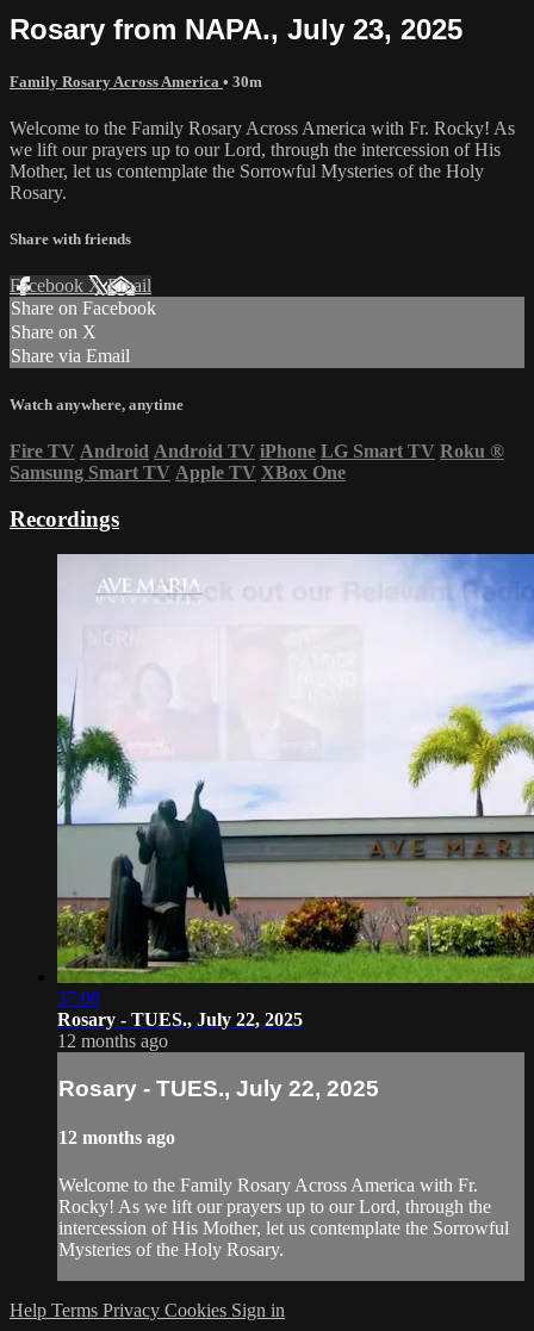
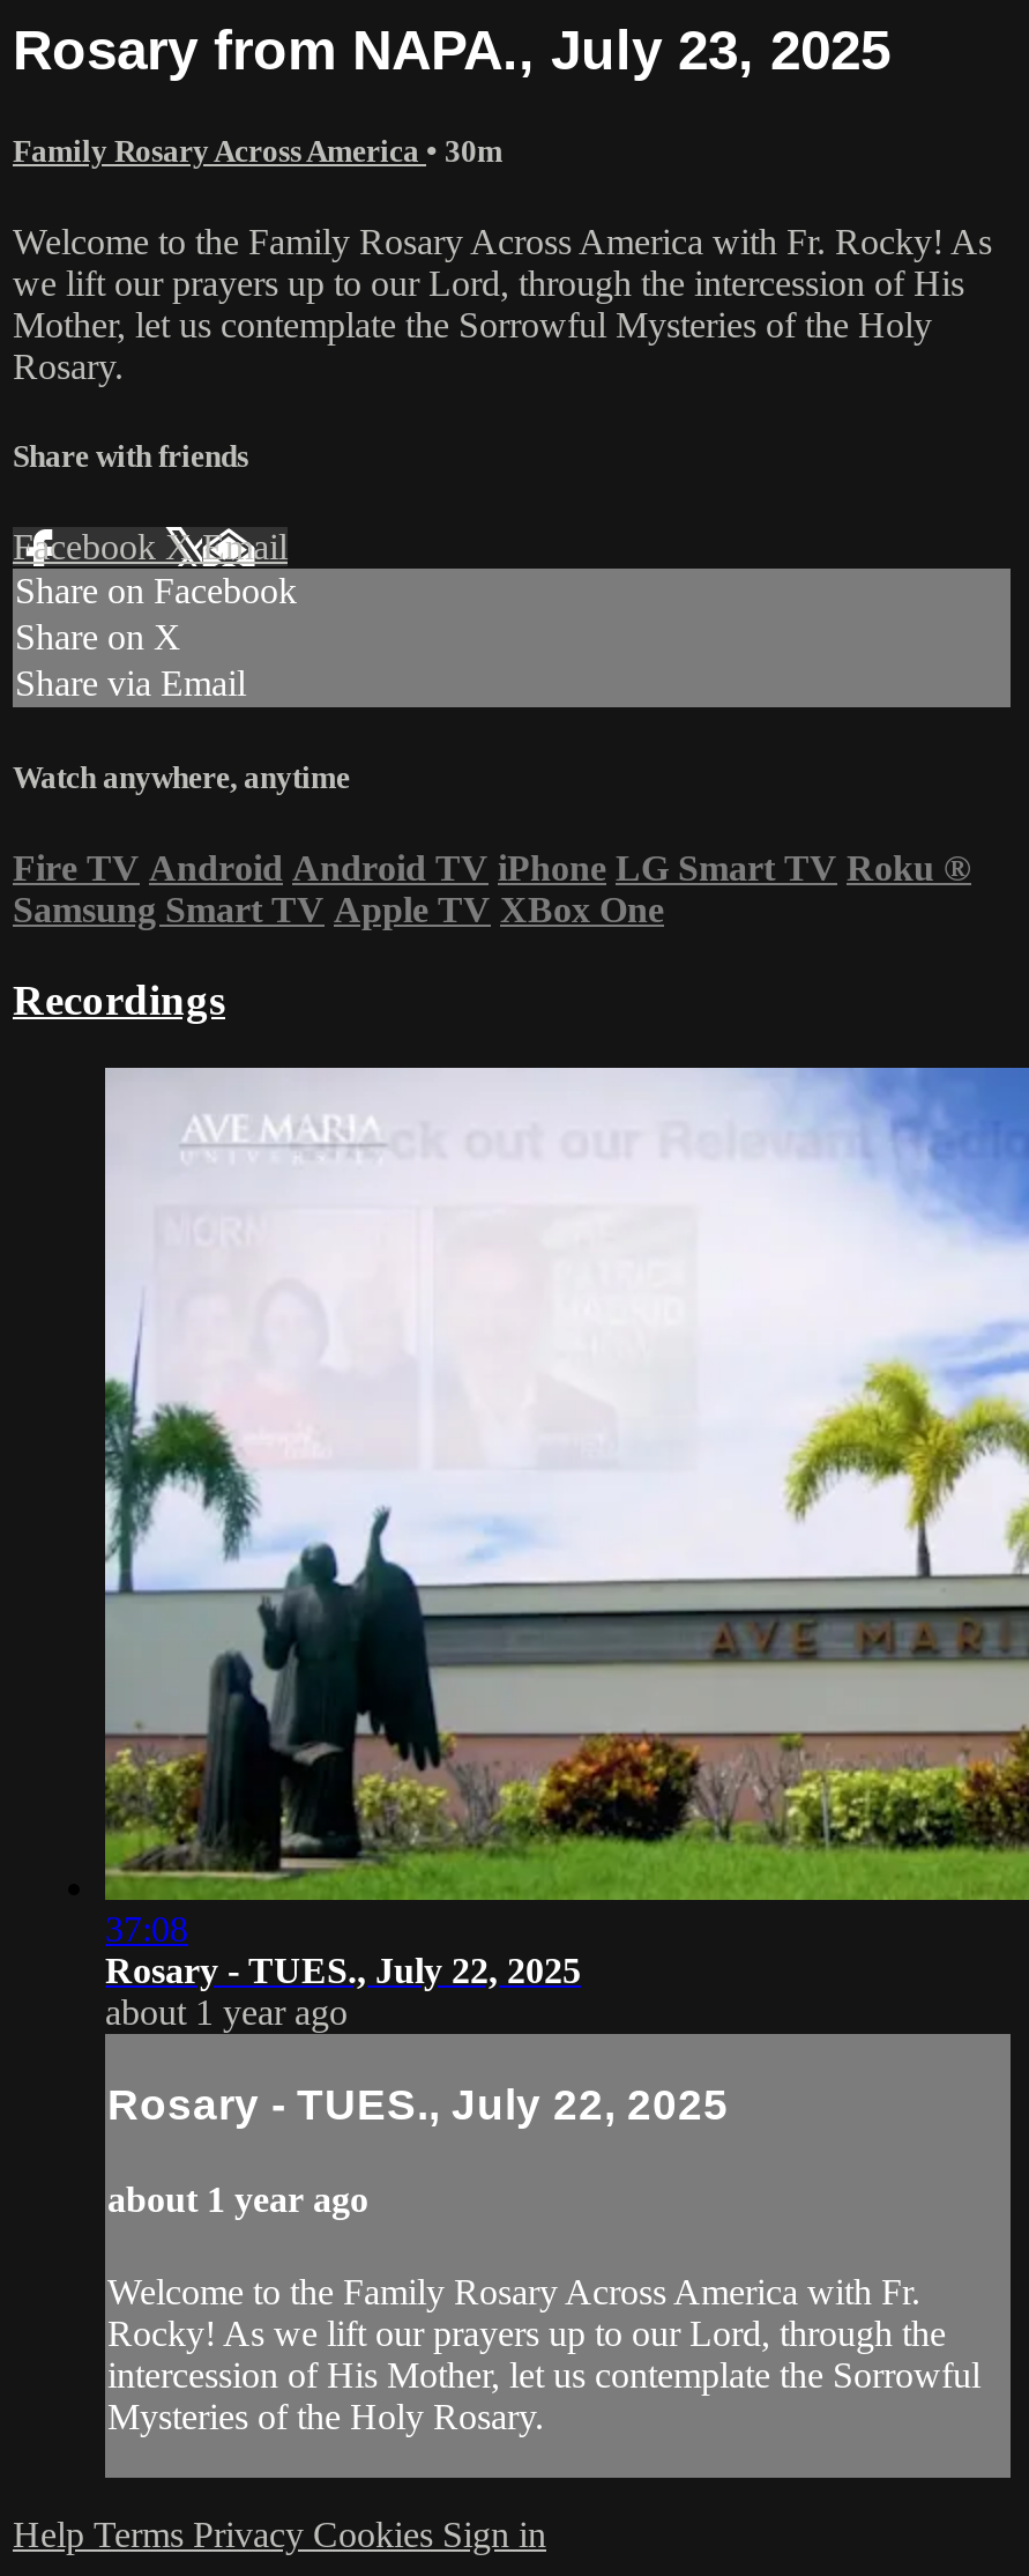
- 12 months ago
+ about 1 year ago

- 12 months ago
+ about 1 year ago
